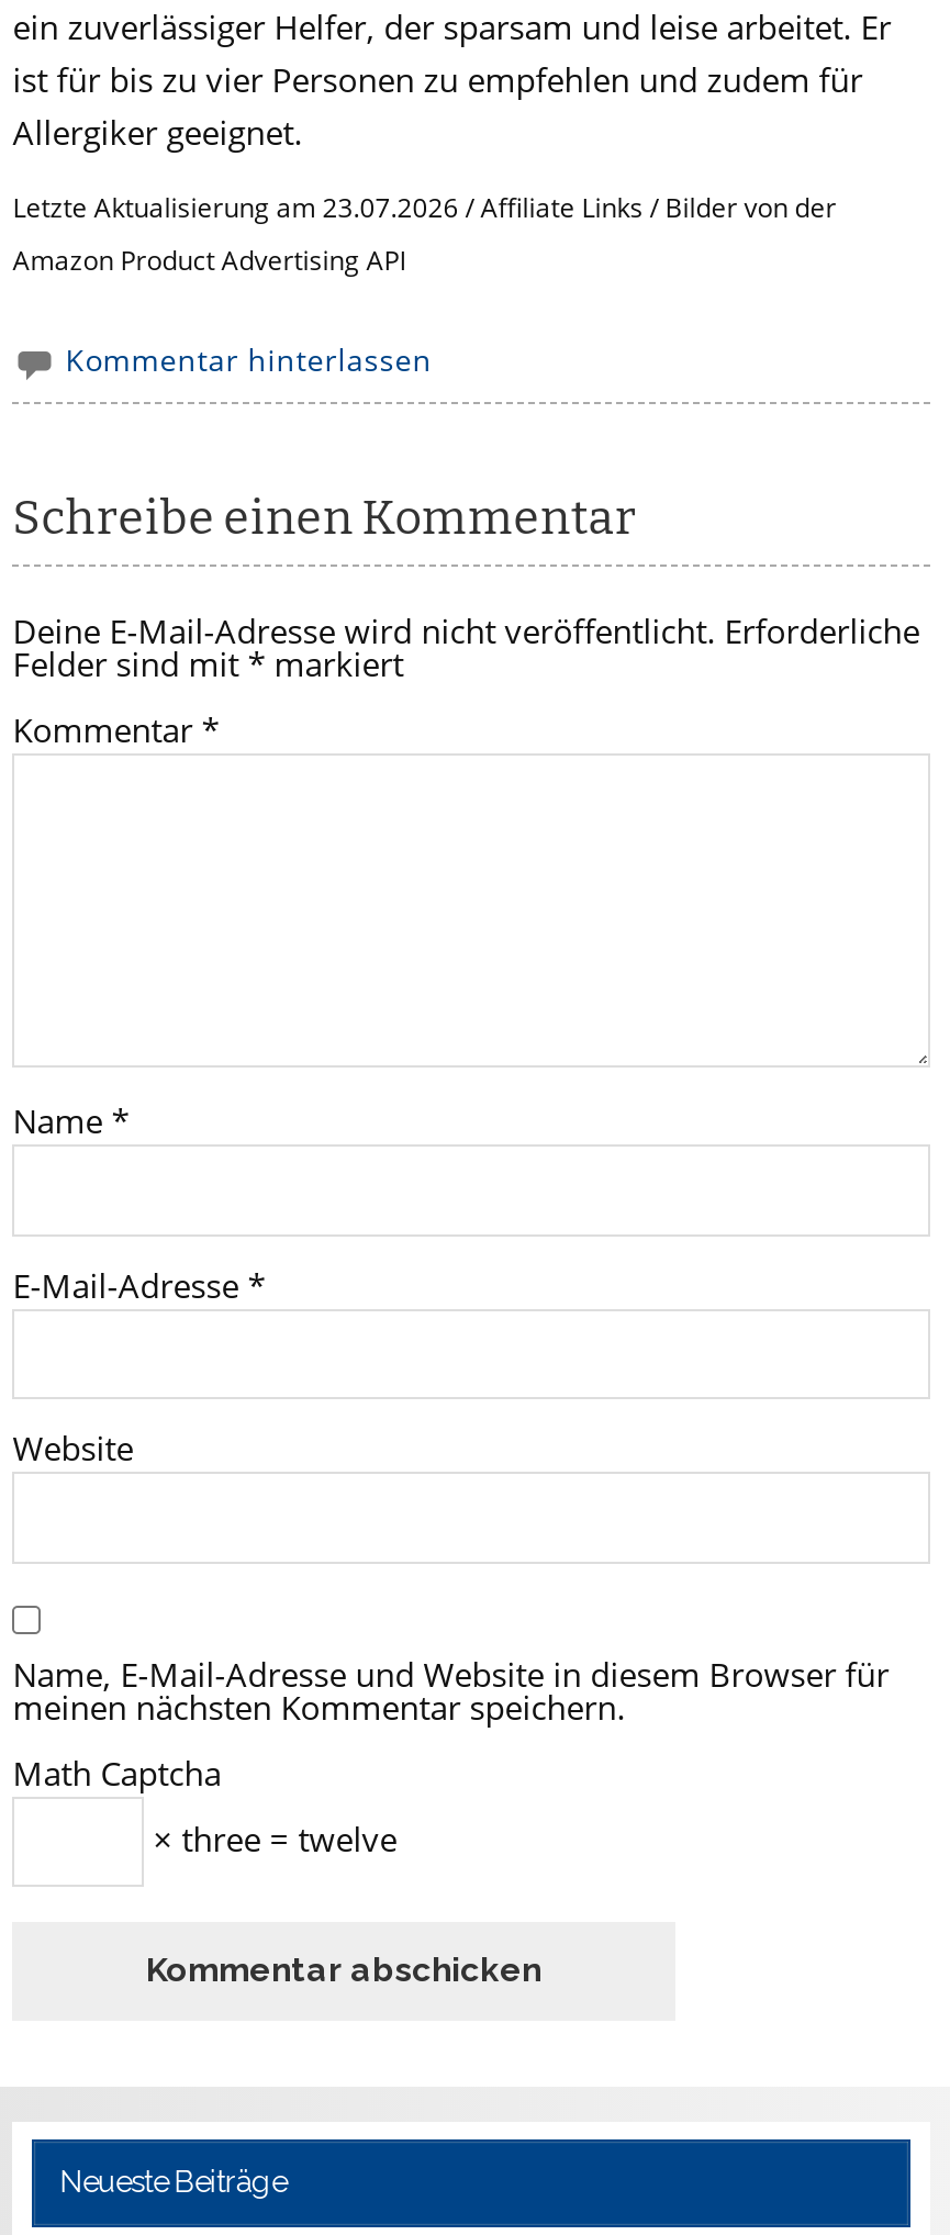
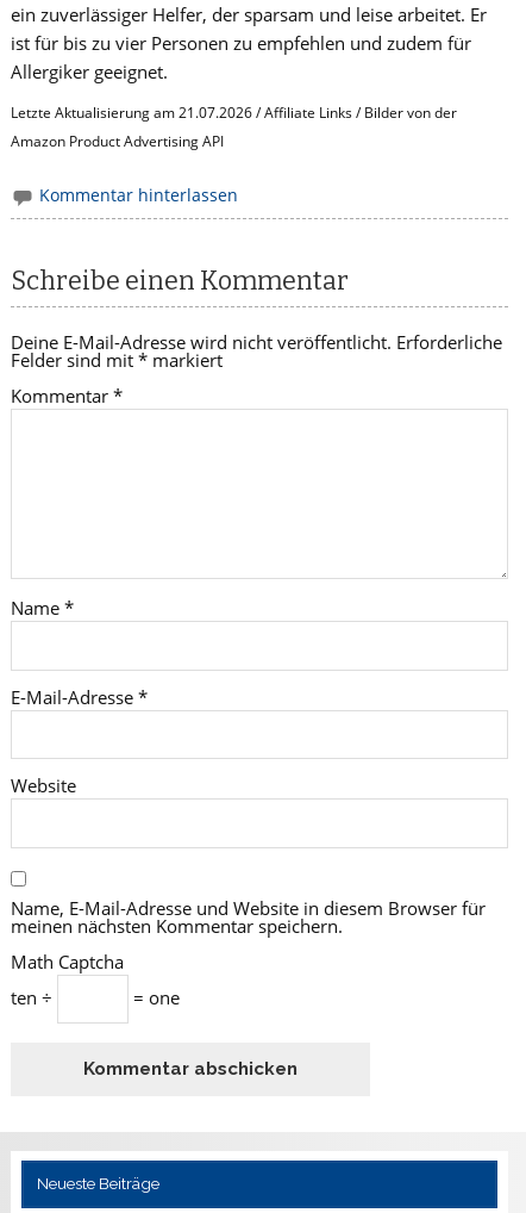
- Letzte Aktualisierung am 23.07.2026 / Affiliate Links / Bilder von der
+ Letzte Aktualisierung am 21.07.2026 / Affiliate Links / Bilder von der

- × three = twelve
+ ten ÷
+ = one
